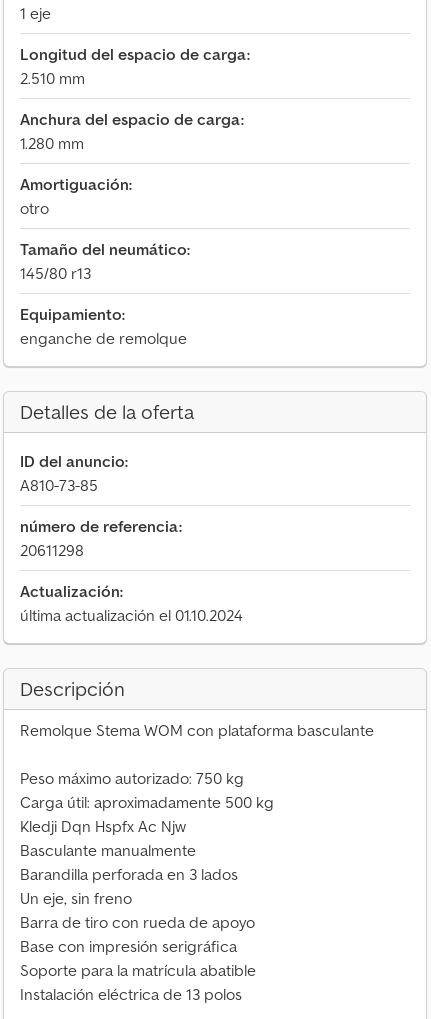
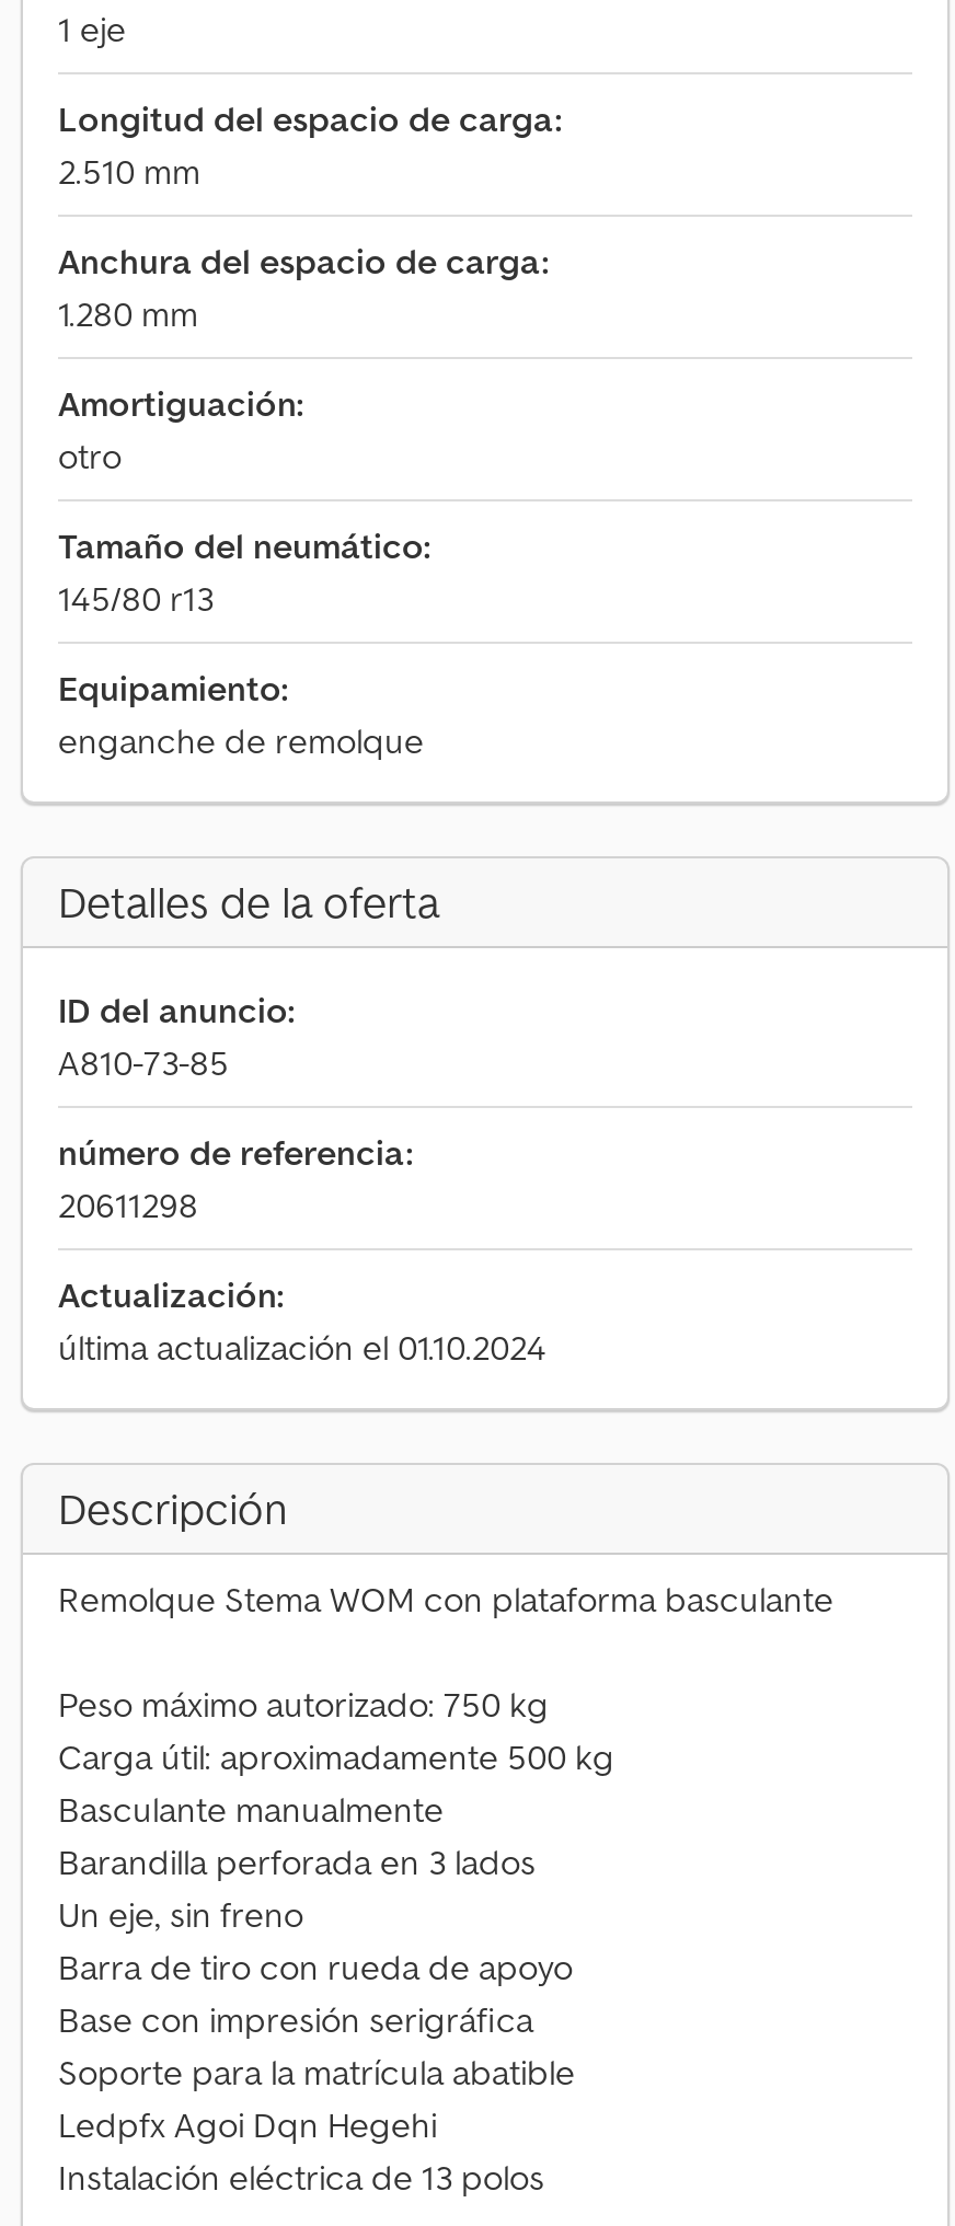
- Kledji Dqn Hspfx Ac Njw

moved up: Basculante manualmente | Barandilla perforada en 3 lados | Un eje, sin freno | Barra de tiro con rueda de apoyo | Base con impresión serigráfica | Soporte para la matrícula abatible

+ Ledpfx Agoi Dqn Hegehi
